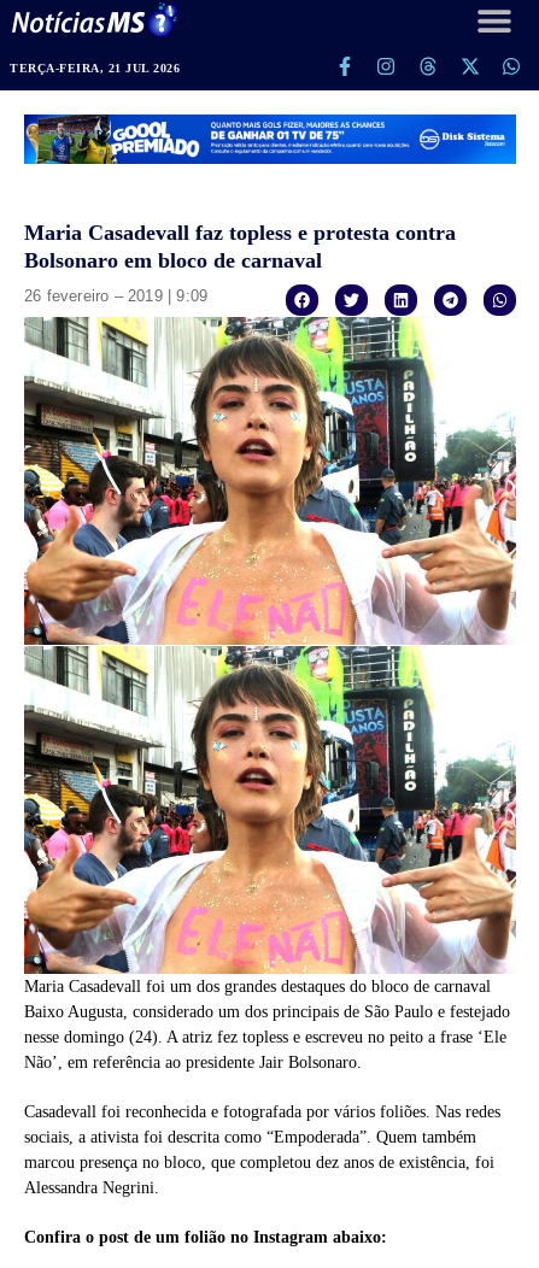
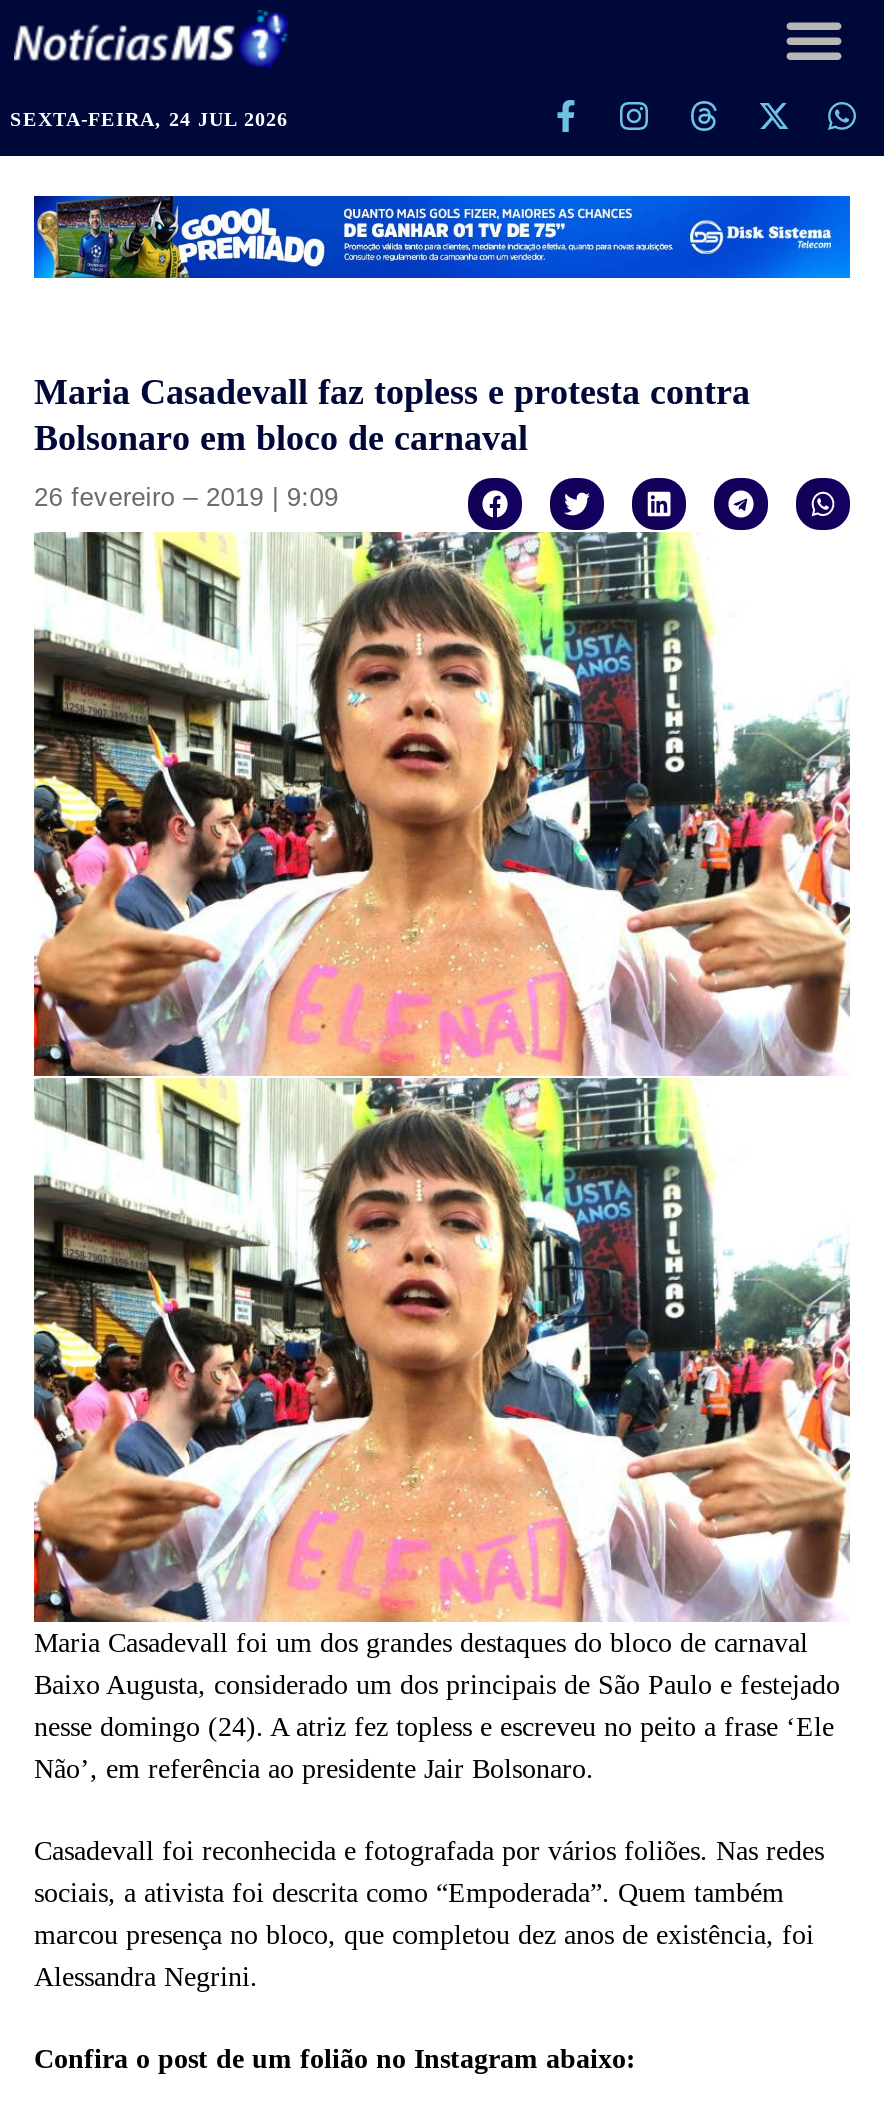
- TERÇA-FEIRA, 21 JUL 2026
+ SEXTA-FEIRA, 24 JUL 2026
